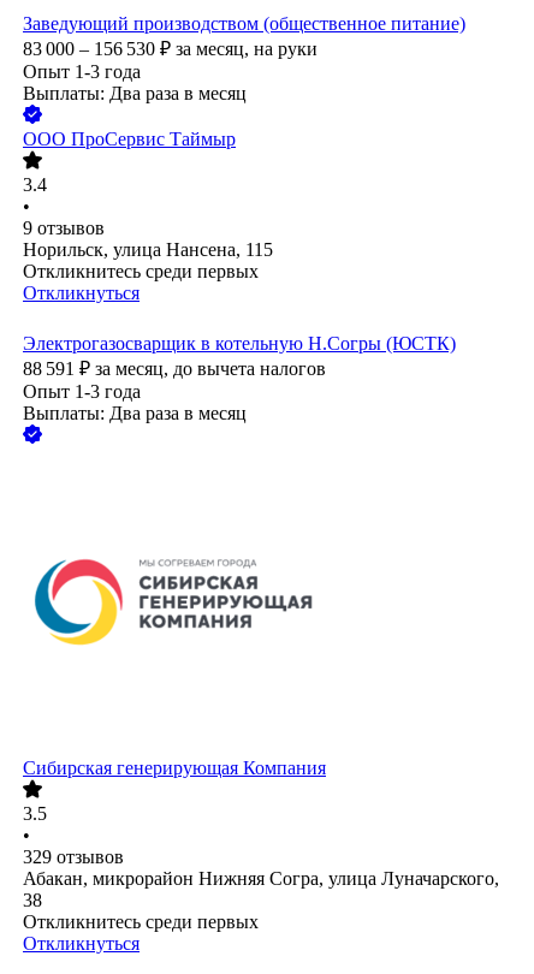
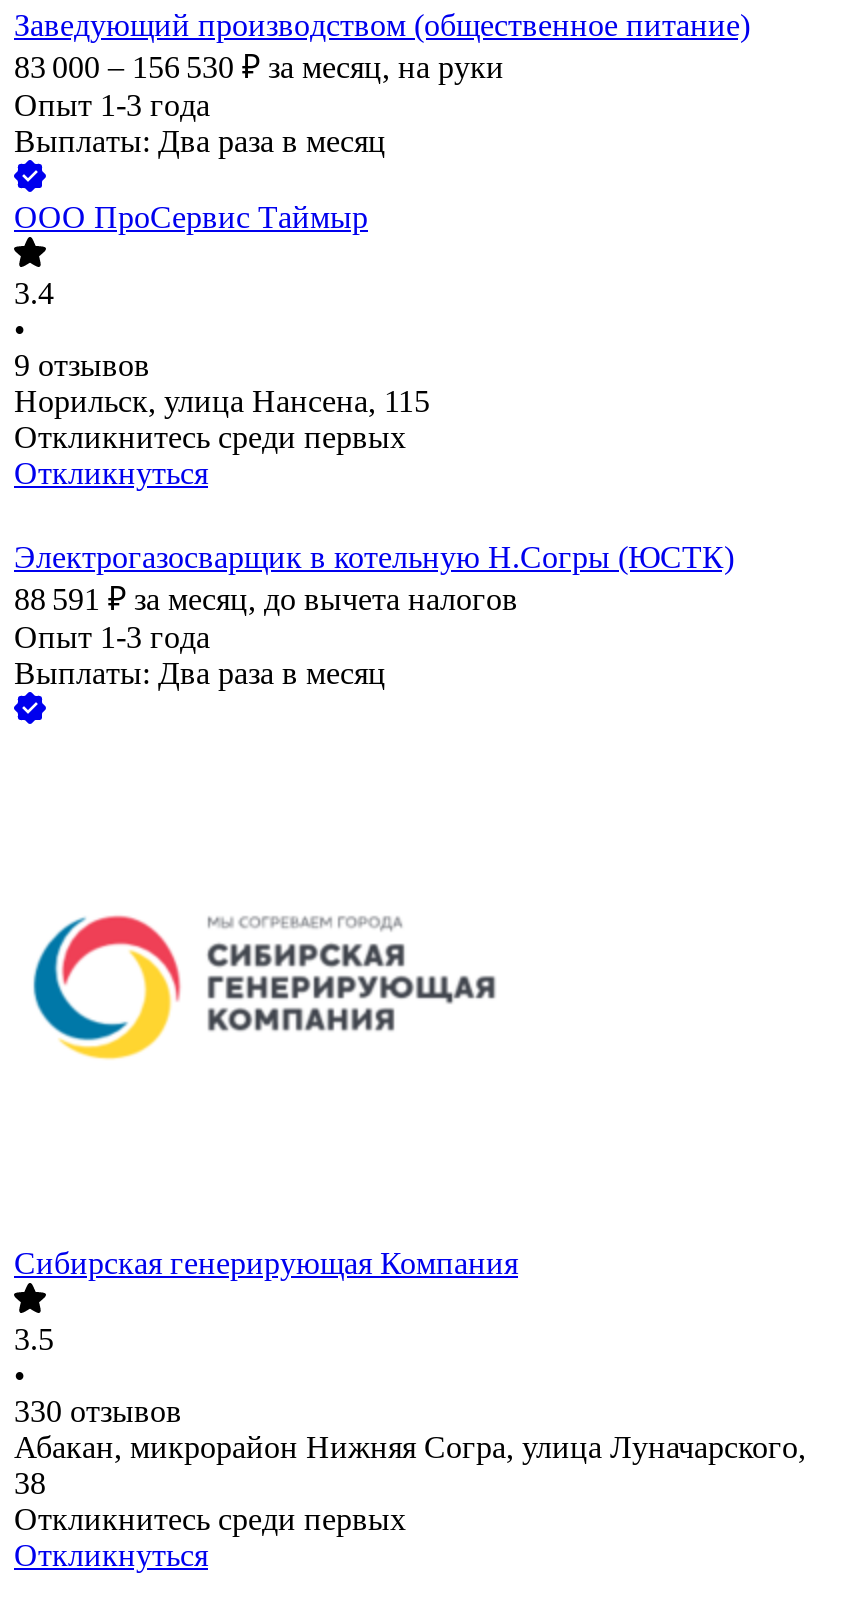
- 329 отзывов
+ 330 отзывов
